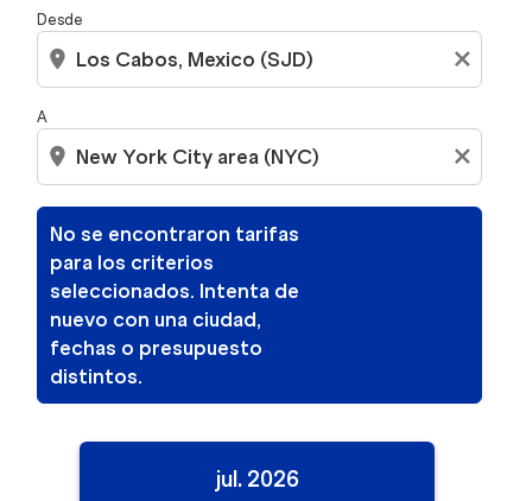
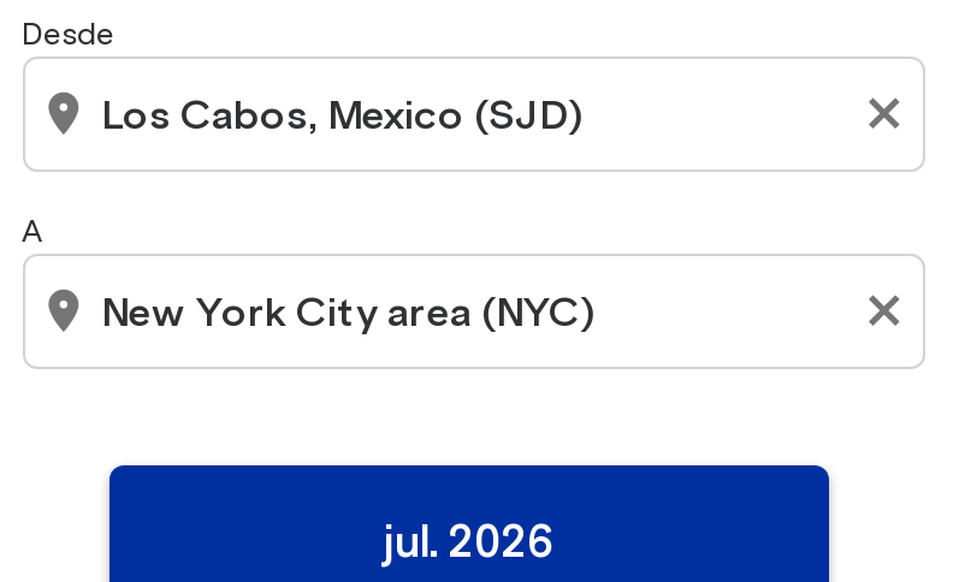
- [image]
- No se encontraron tarifas
- para los criterios
- seleccionados. Intenta de
- nuevo con una ciudad,
- fechas o presupuesto
- distintos.
